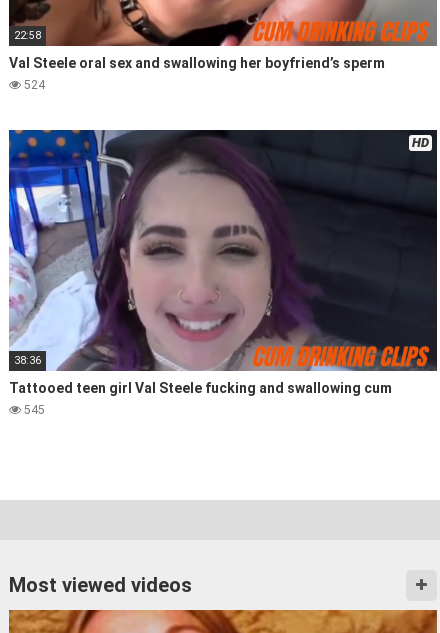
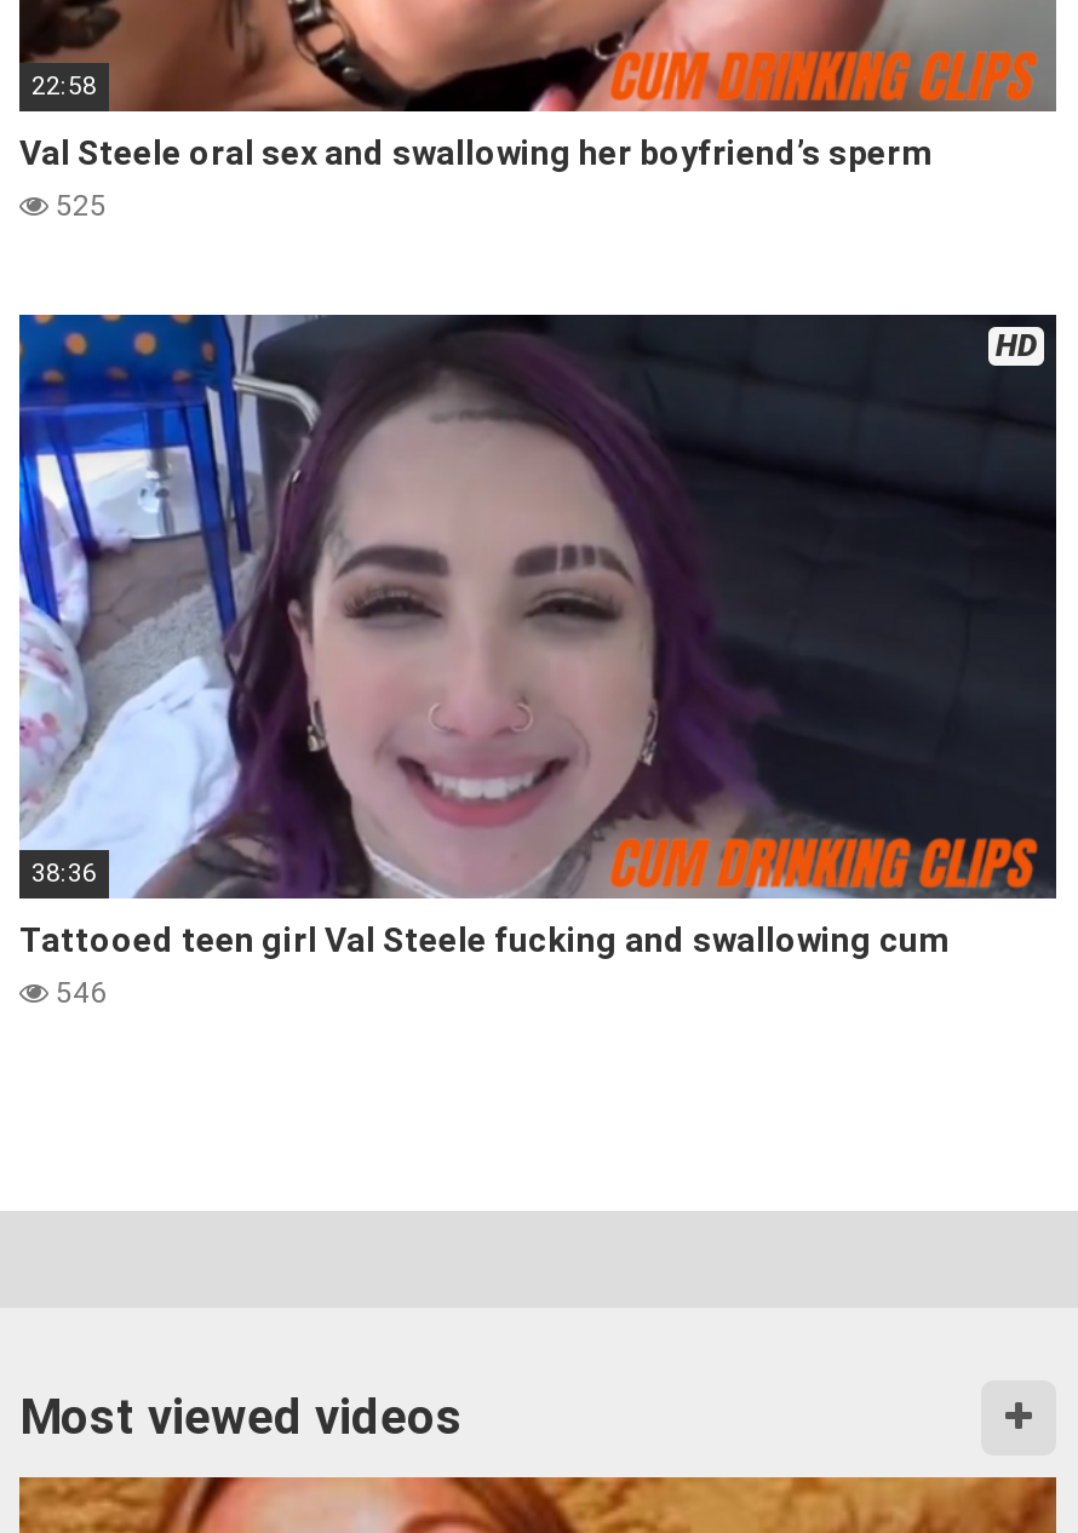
- 524
+ 525

- 545
+ 546
